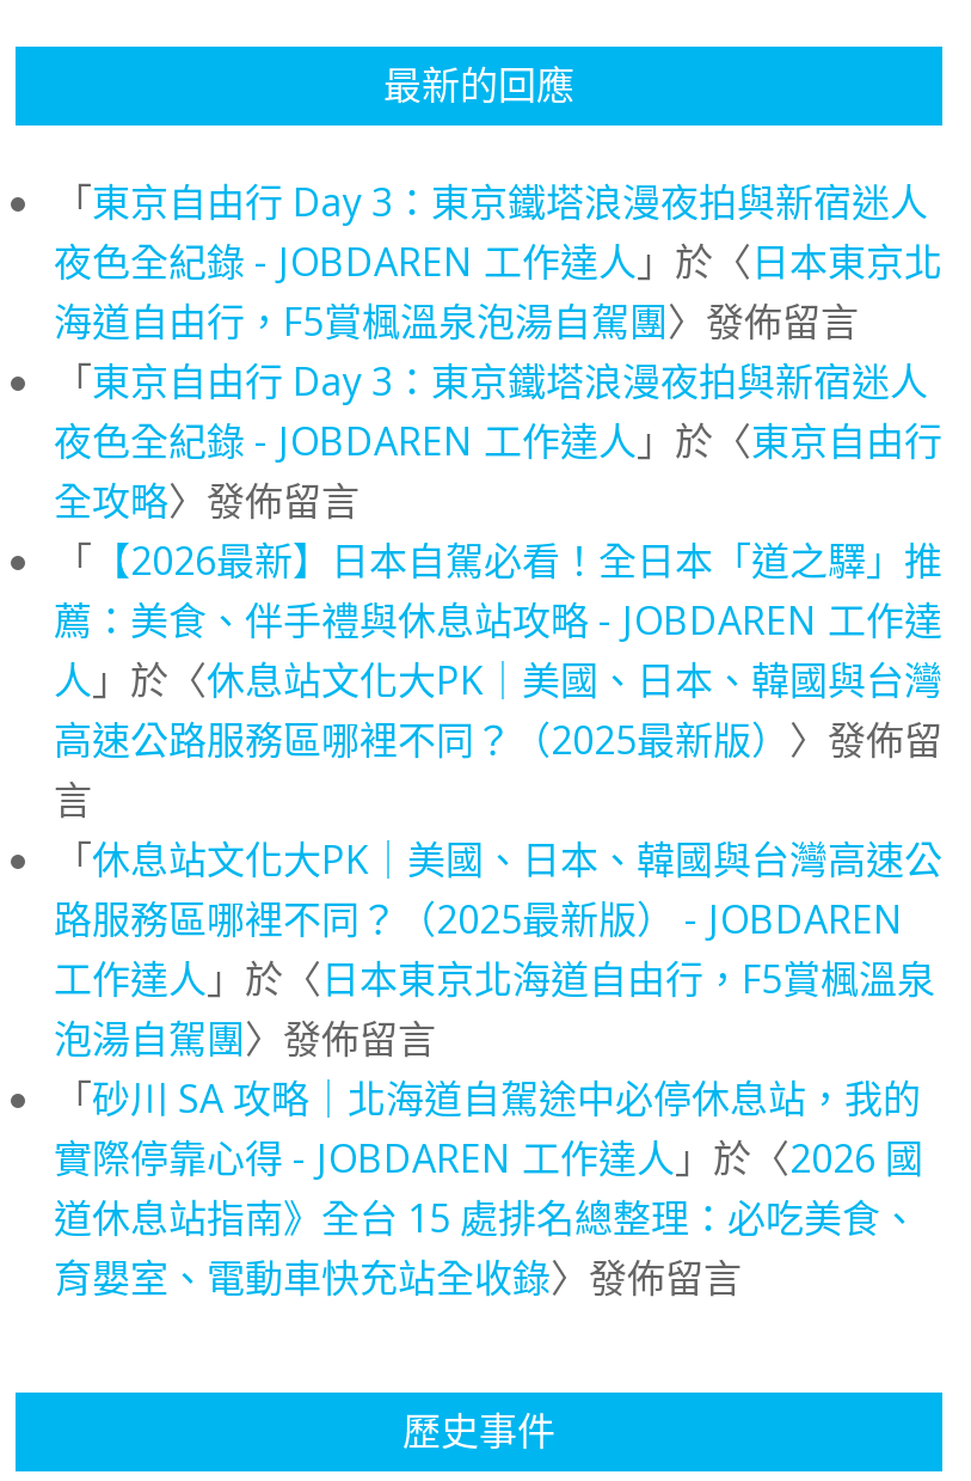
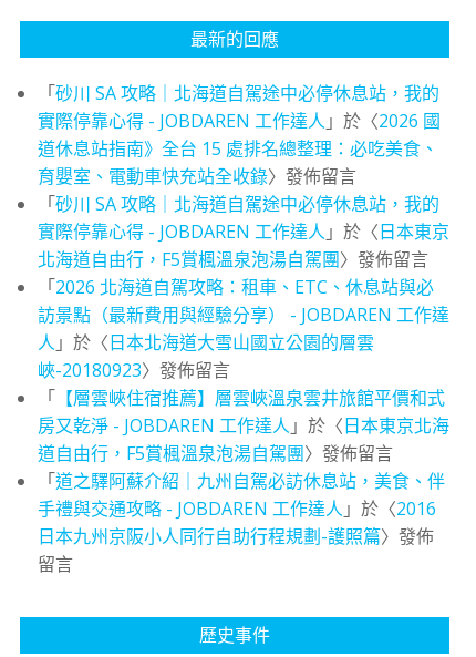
- 「東京自由行 Day 3：東京鐵塔浪漫夜拍與新宿迷人
- 夜色全紀錄 - JOBDAREN 工作達人」於〈日本東京北
- 海道自由行，F5賞楓溫泉泡湯自駕團〉發佈留言
- 「東京自由行 Day 3：東京鐵塔浪漫夜拍與新宿迷人
- 夜色全紀錄 - JOBDAREN 工作達人」於〈東京自由行
- 全攻略〉發佈留言
- 「【2026最新】日本自駕必看！全日本「道之驛」推
- 薦：美食、伴手禮與休息站攻略 - JOBDAREN 工作達
- 人」於〈休息站文化大PK｜美國、日本、韓國與台灣
- 高速公路服務區哪裡不同？（2025最新版）〉發佈留
- 言
- 「休息站文化大PK｜美國、日本、韓國與台灣高速公
- 路服務區哪裡不同？（2025最新版） - JOBDAREN
- 工作達人」於〈日本東京北海道自由行，F5賞楓溫泉
- 泡湯自駕團〉發佈留言

moved up: 「砂川 SA 攻略｜北海道自駕途中必停休息站，我的 | 實際停靠心得 - JOBDAREN 工作達人」於〈2026 國 | 道休息站指南》全台 15 處排名總整理：必吃美食、 | 育嬰室、電動車快充站全收錄〉發佈留言

+ 「砂川 SA 攻略｜北海道自駕途中必停休息站，我的
+ 實際停靠心得 - JOBDAREN 工作達人」於〈日本東京
+ 北海道自由行，F5賞楓溫泉泡湯自駕團〉發佈留言
+ 「2026 北海道自駕攻略：租車、ETC、休息站與必
+ 訪景點（最新費用與經驗分享） - JOBDAREN 工作達
+ 人」於〈日本北海道大雪山國立公園的層雲
+ 峽-20180923〉發佈留言
+ 「【層雲峽住宿推薦】層雲峽溫泉雲井旅館平價和式
+ 房又乾淨 - JOBDAREN 工作達人」於〈日本東京北海
+ 道自由行，F5賞楓溫泉泡湯自駕團〉發佈留言
+ 「道之驛阿蘇介紹｜九州自駕必訪休息站，美食、伴
+ 手禮與交通攻略 - JOBDAREN 工作達人」於〈2016
+ 日本九州京阪小人同行自助行程規劃-護照篇〉發佈
+ 留言
